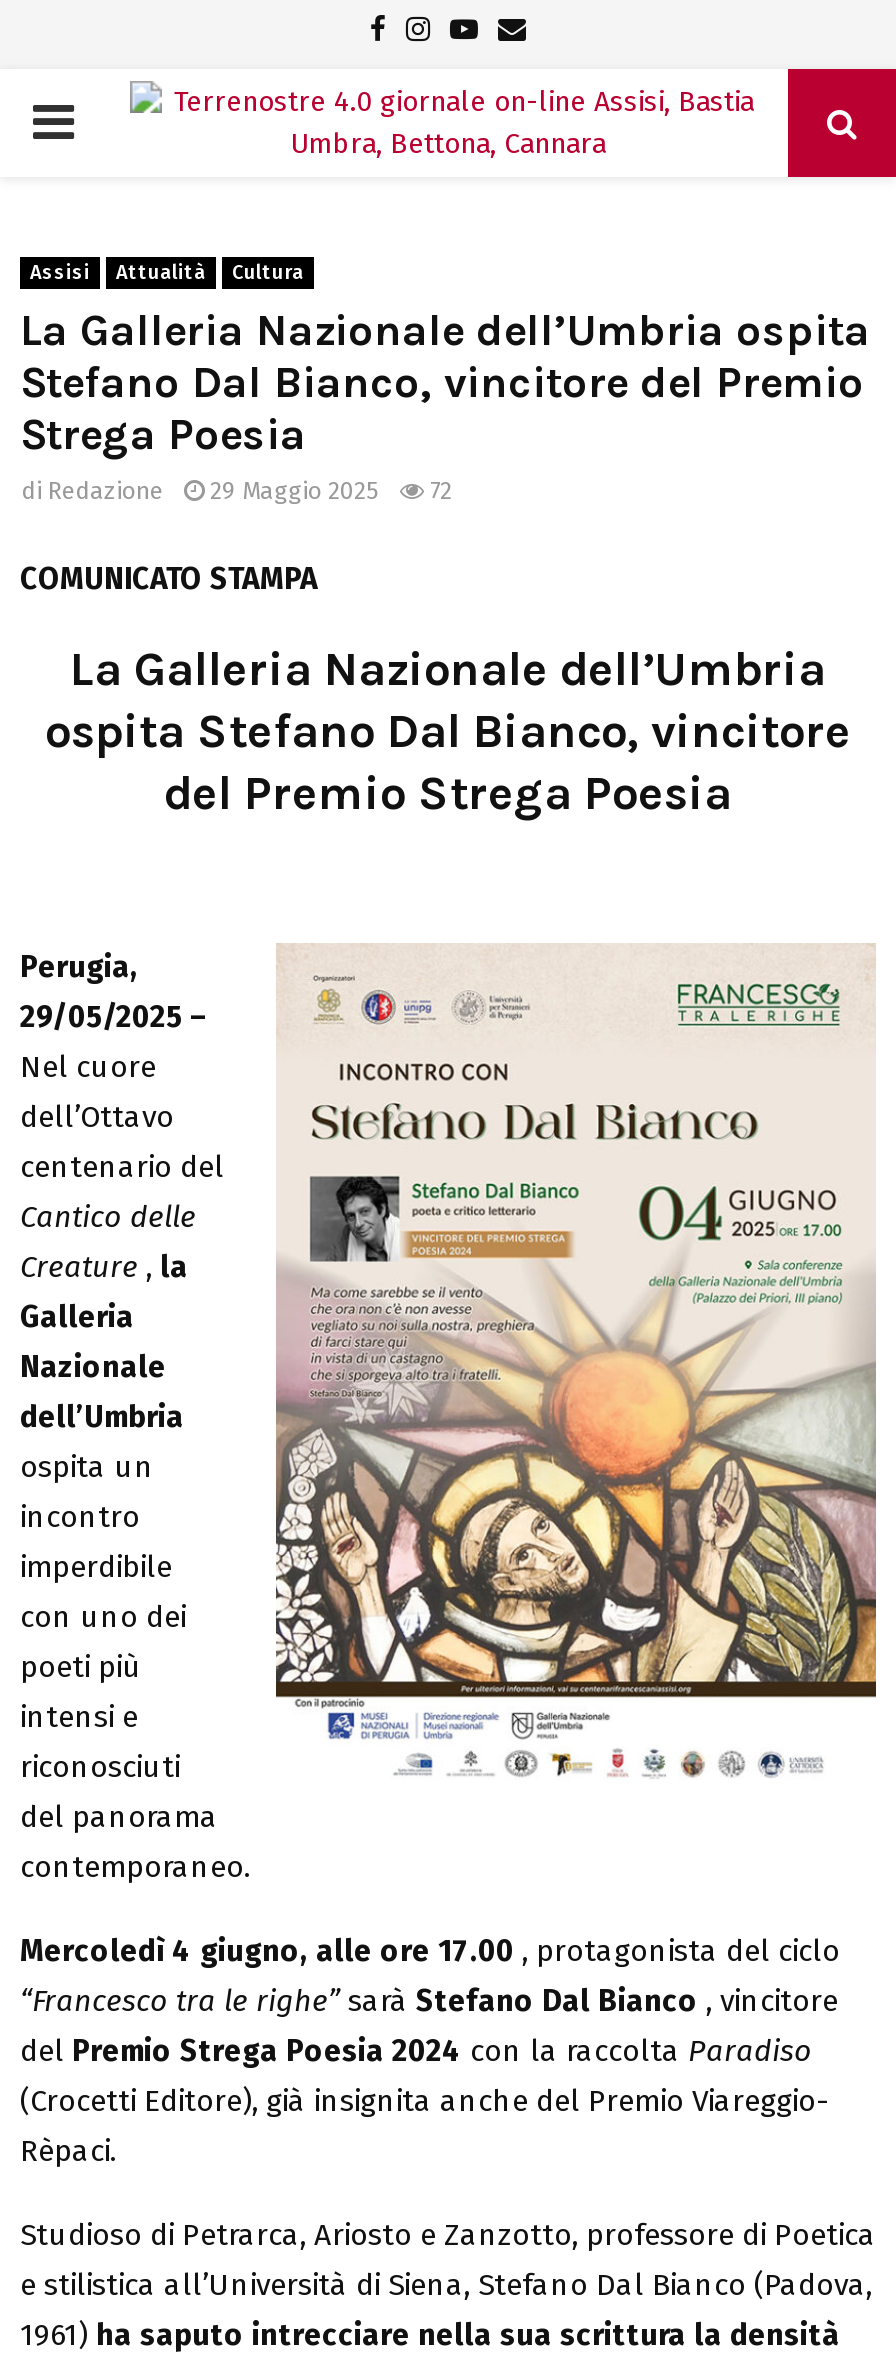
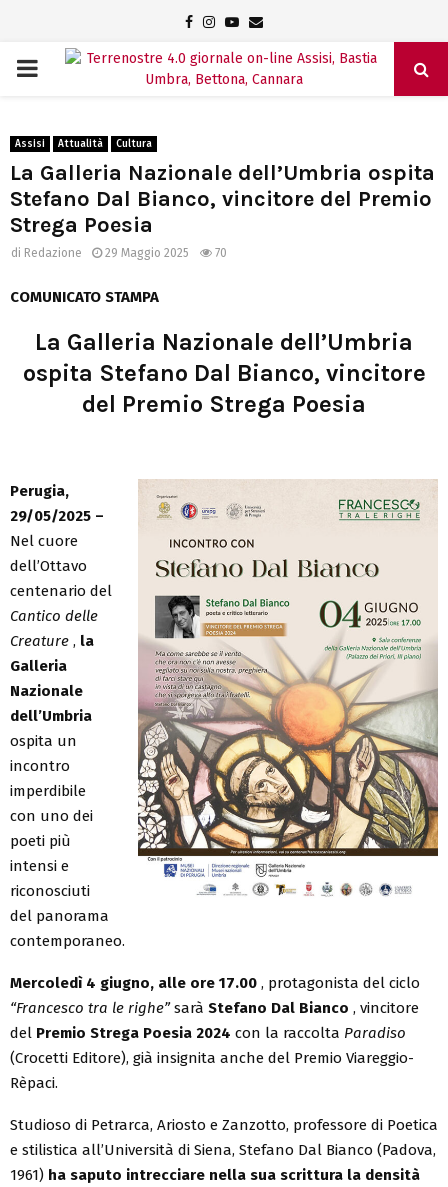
- di Redazione 29 Maggio 2025 72
+ di Redazione 29 Maggio 2025 70
